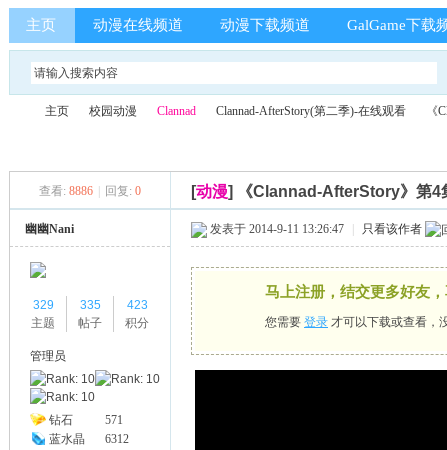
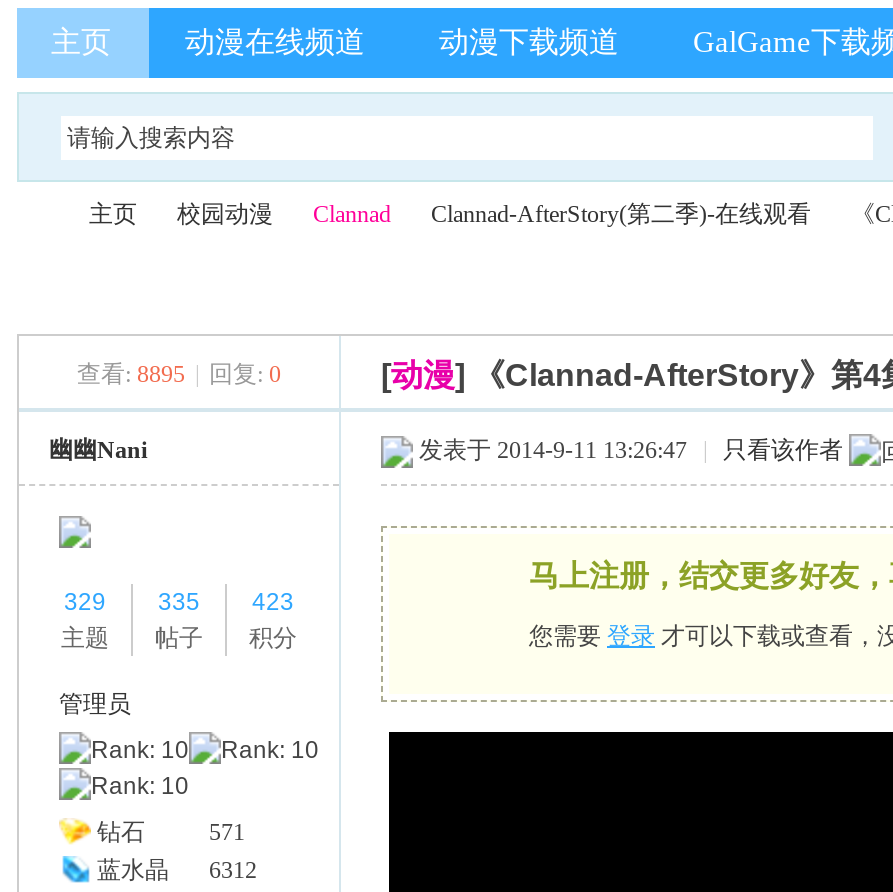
- 查看: 8886
+ 查看: 8895
